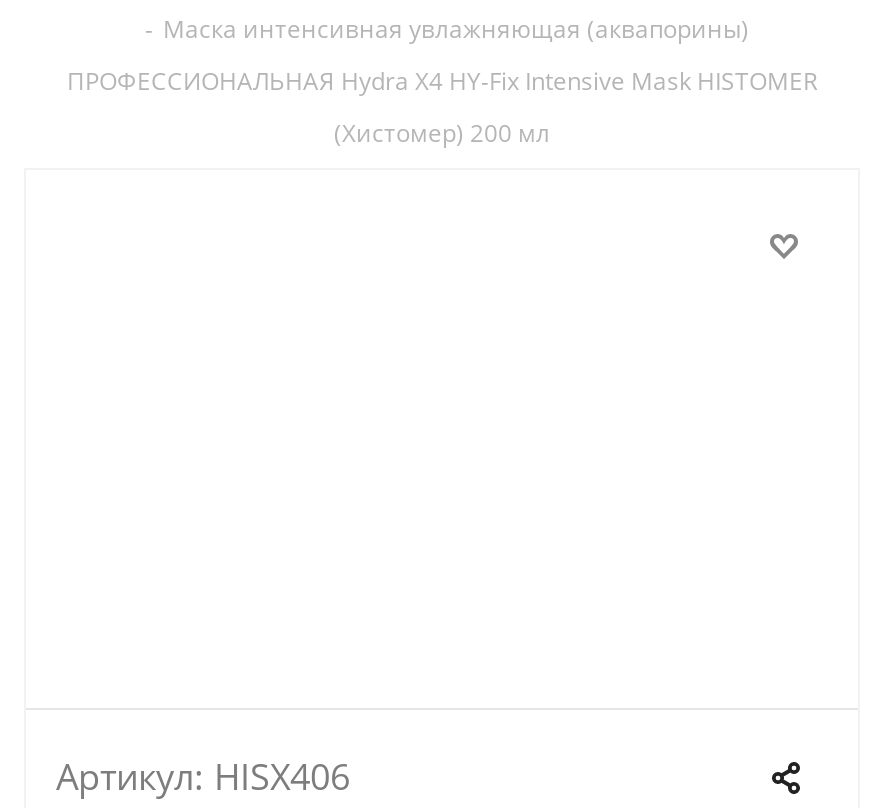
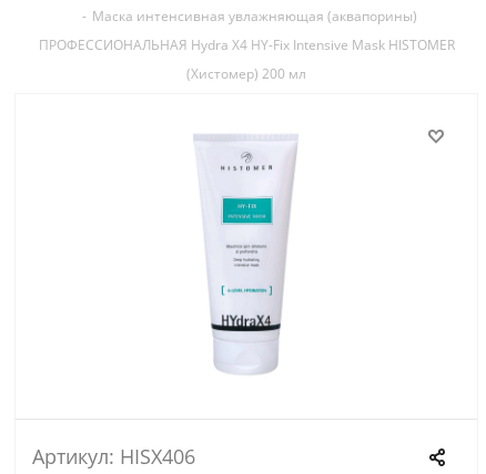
+ [image]
